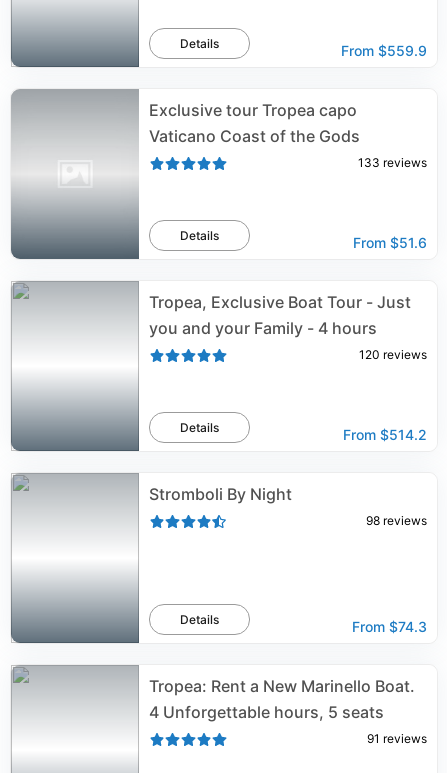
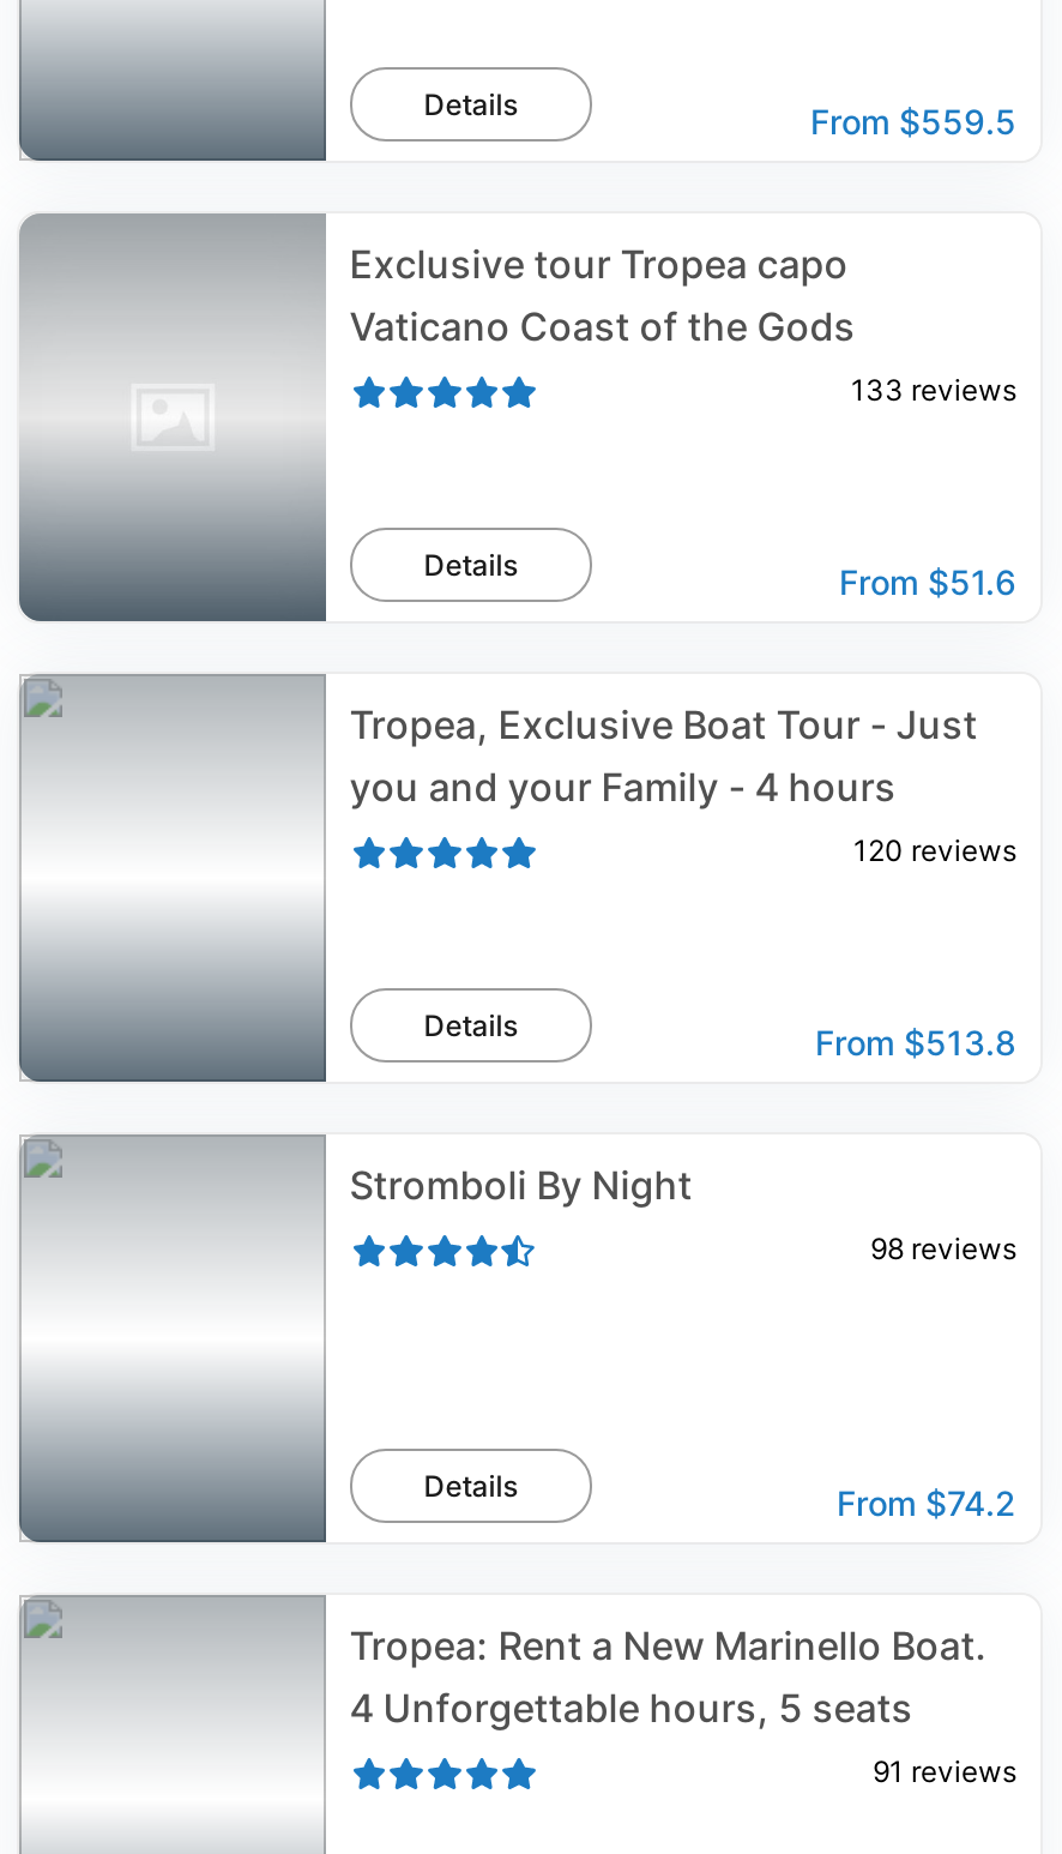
- From $559.9
+ From $559.5

- From $514.2
+ From $513.8

- From $74.3
+ From $74.2
